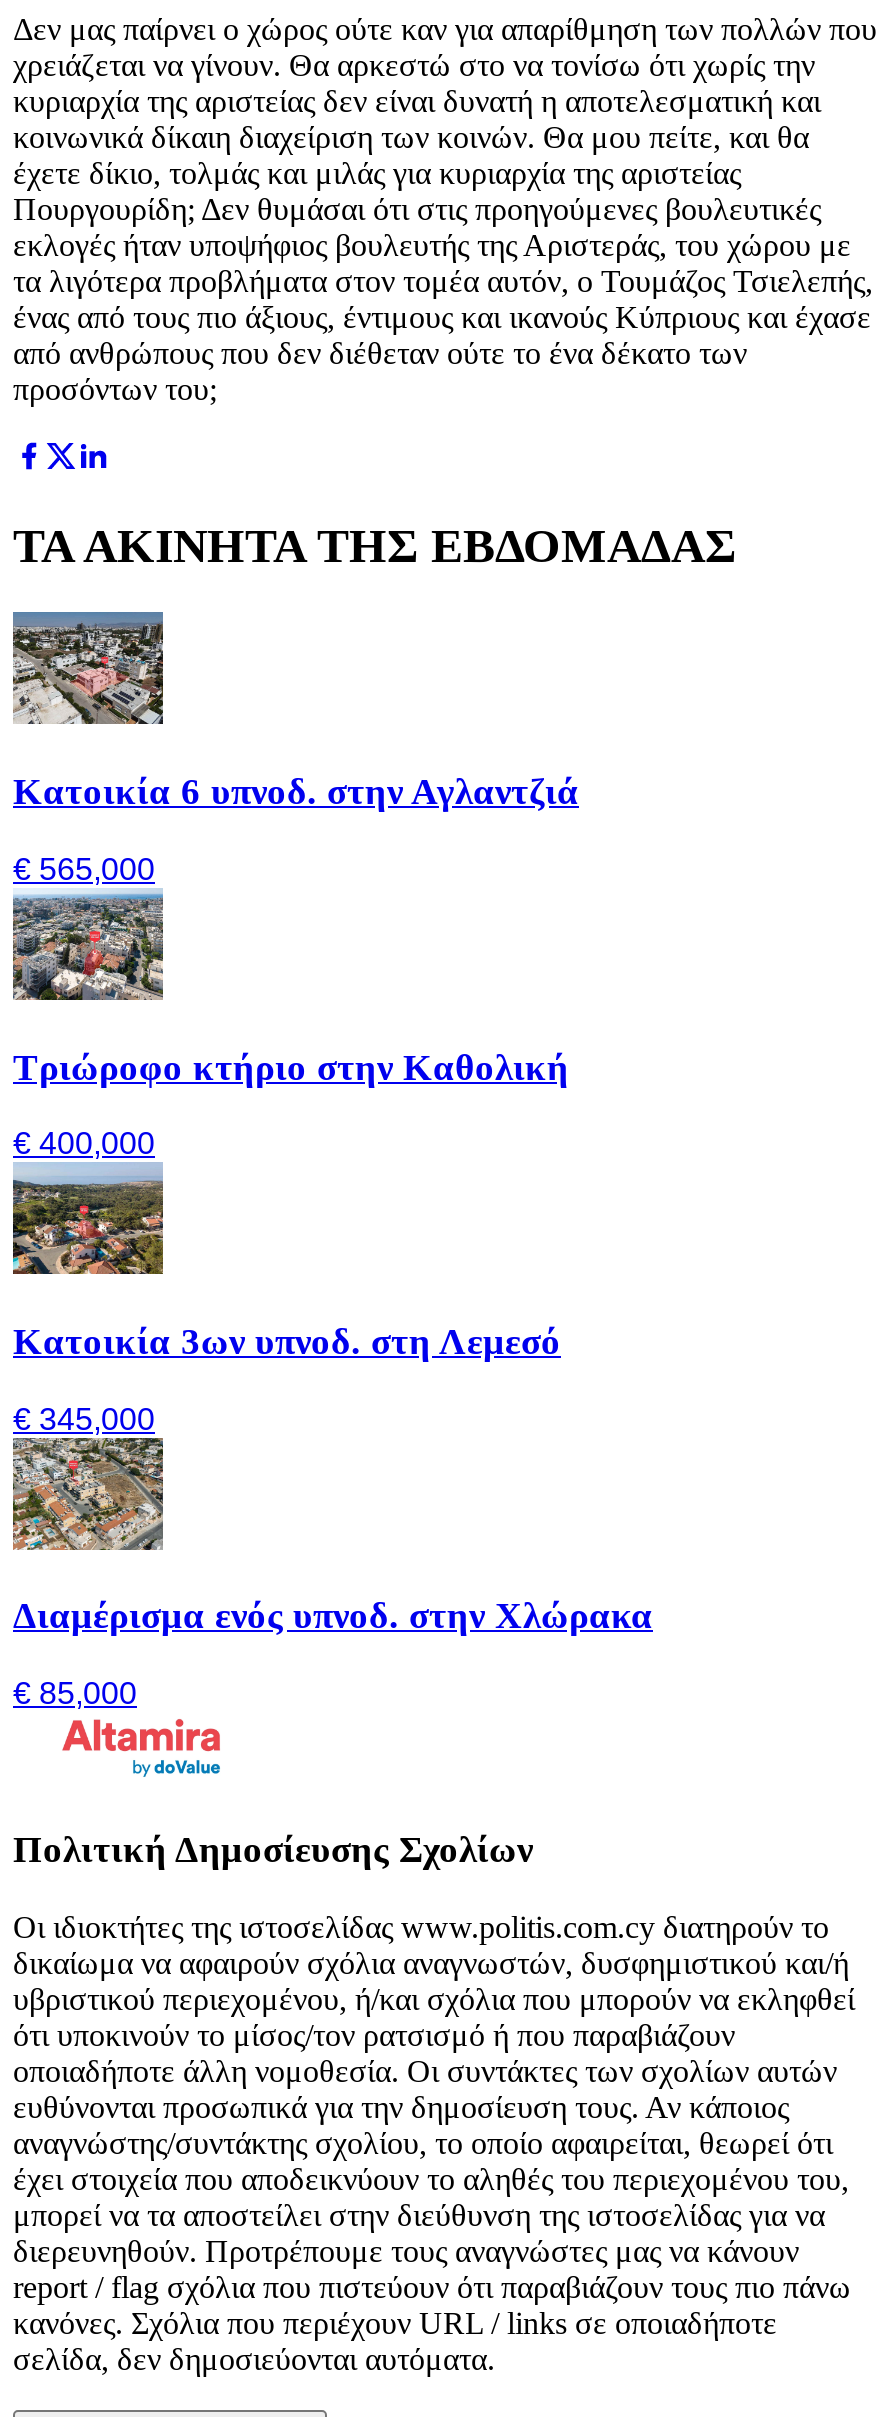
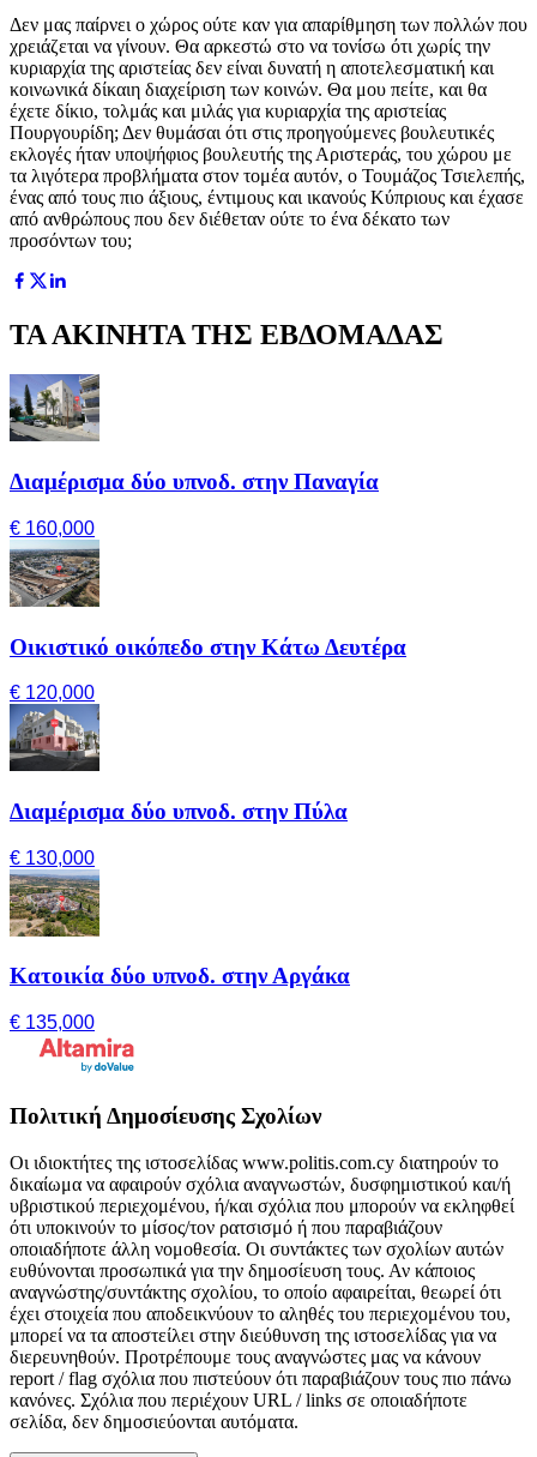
- [image]
- Κατοικία 6 υπνοδ. στην Αγλαντζιά
+ [image]
+ Διαμέρισμα δύο υπνοδ. στην Παναγία

- € 565,000
+ € 160,000

- [image]
- Τριώροφο κτήριο στην Καθολική
+ [image]
+ Οικιστικό οικόπεδο στην Κάτω Δευτέρα

- € 400,000
+ € 120,000

- [image]
- Κατοικία 3ων υπνοδ. στη Λεμεσό
+ [image]
+ Διαμέρισμα δύο υπνοδ. στην Πύλα

- € 345,000
+ € 130,000

- [image]
- Διαμέρισμα ενός υπνοδ. στην Χλώρακα
+ [image]
+ Κατοικία δύο υπνοδ. στην Αργάκα

- € 85,000
+ € 135,000
